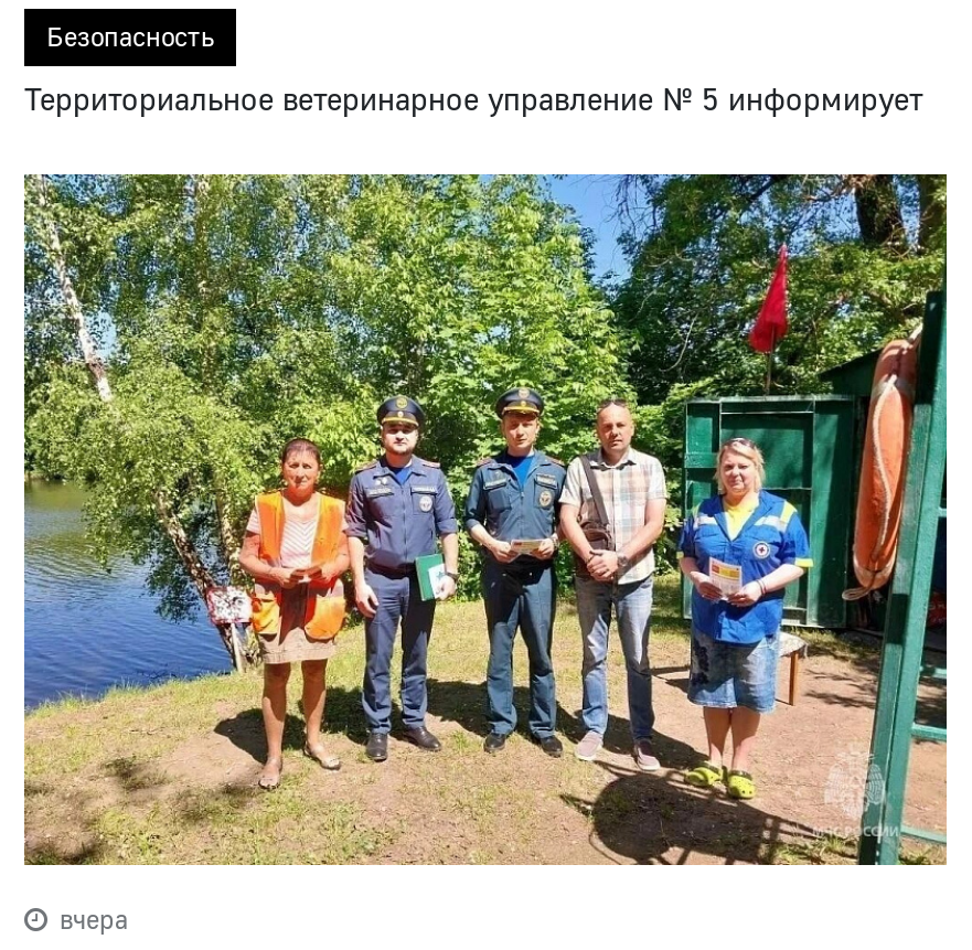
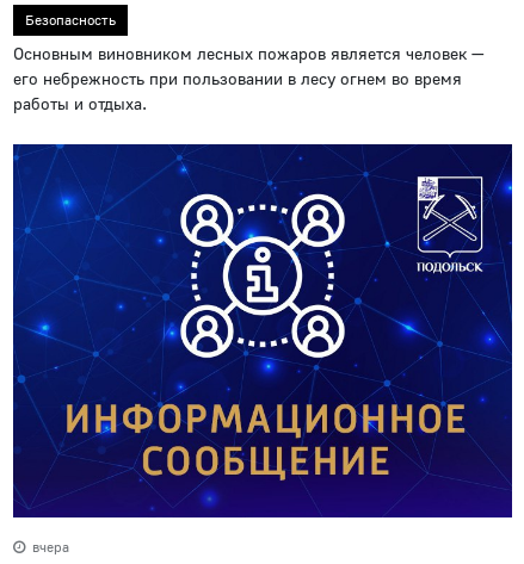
- Территориальное ветеринарное управление № 5 информирует
+ Основным виновником лесных пожаров является человек —
+ его небрежность при пользовании в лесу огнем во время
+ работы и отдыха.

- [image]
+ [image]
